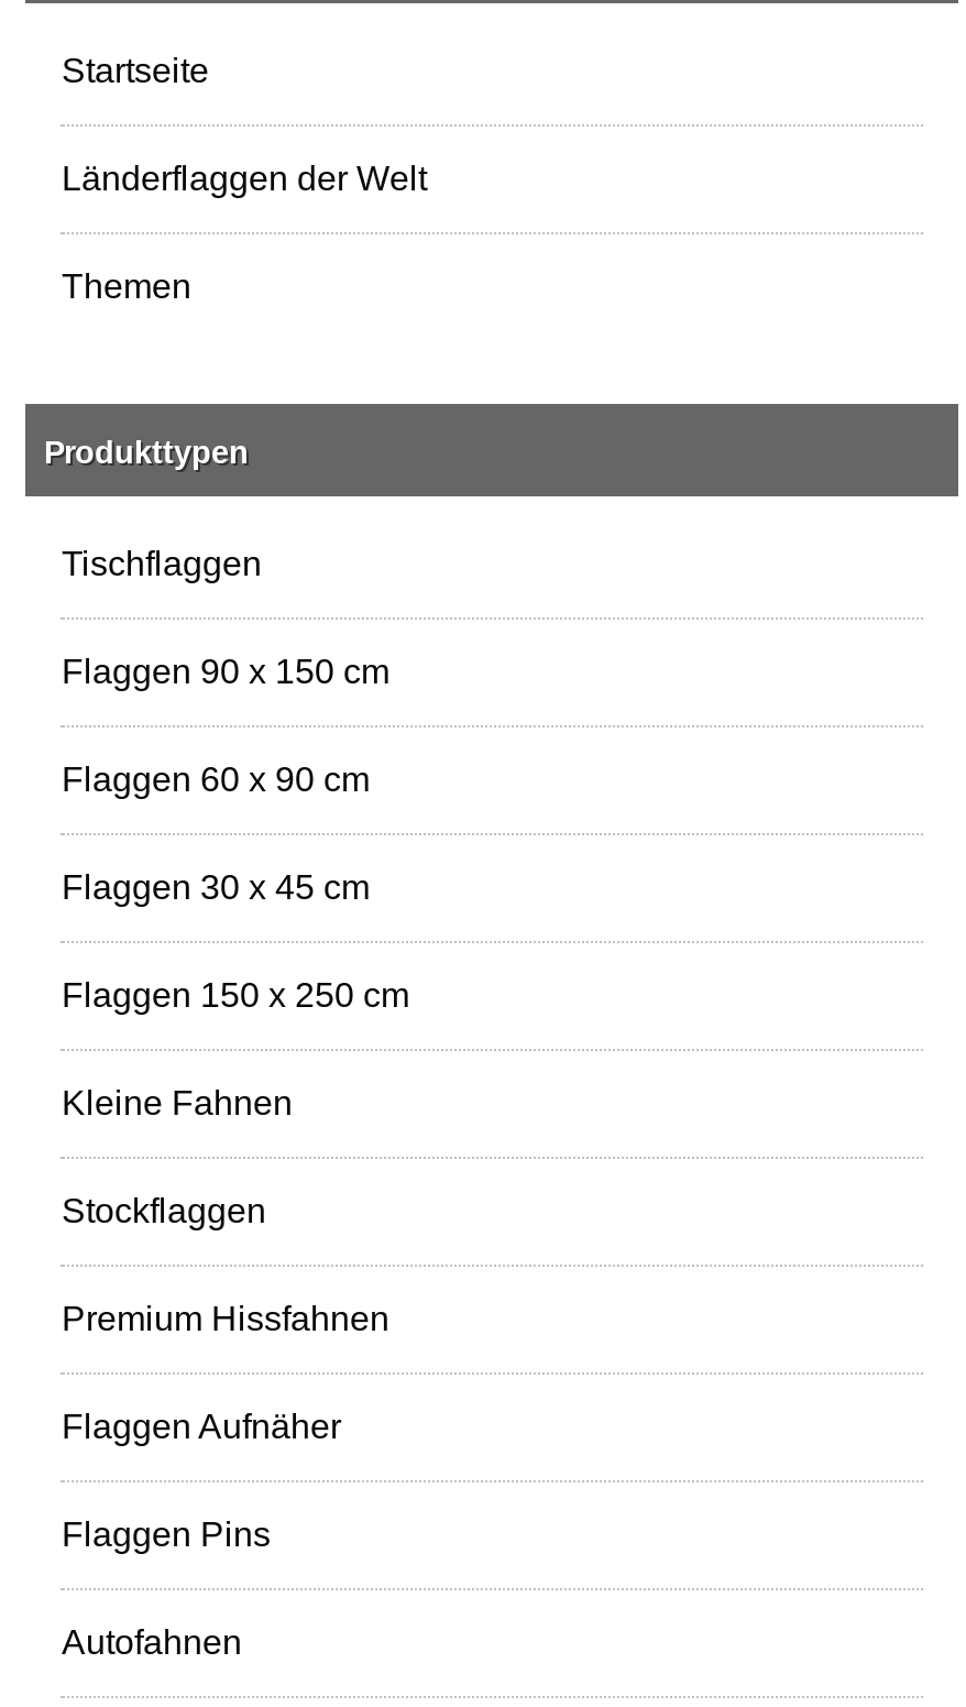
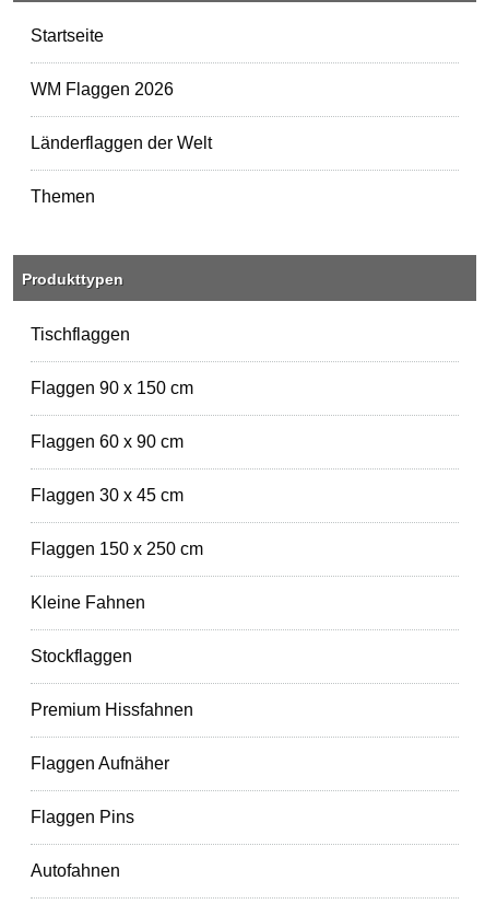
+ WM Flaggen 2026
